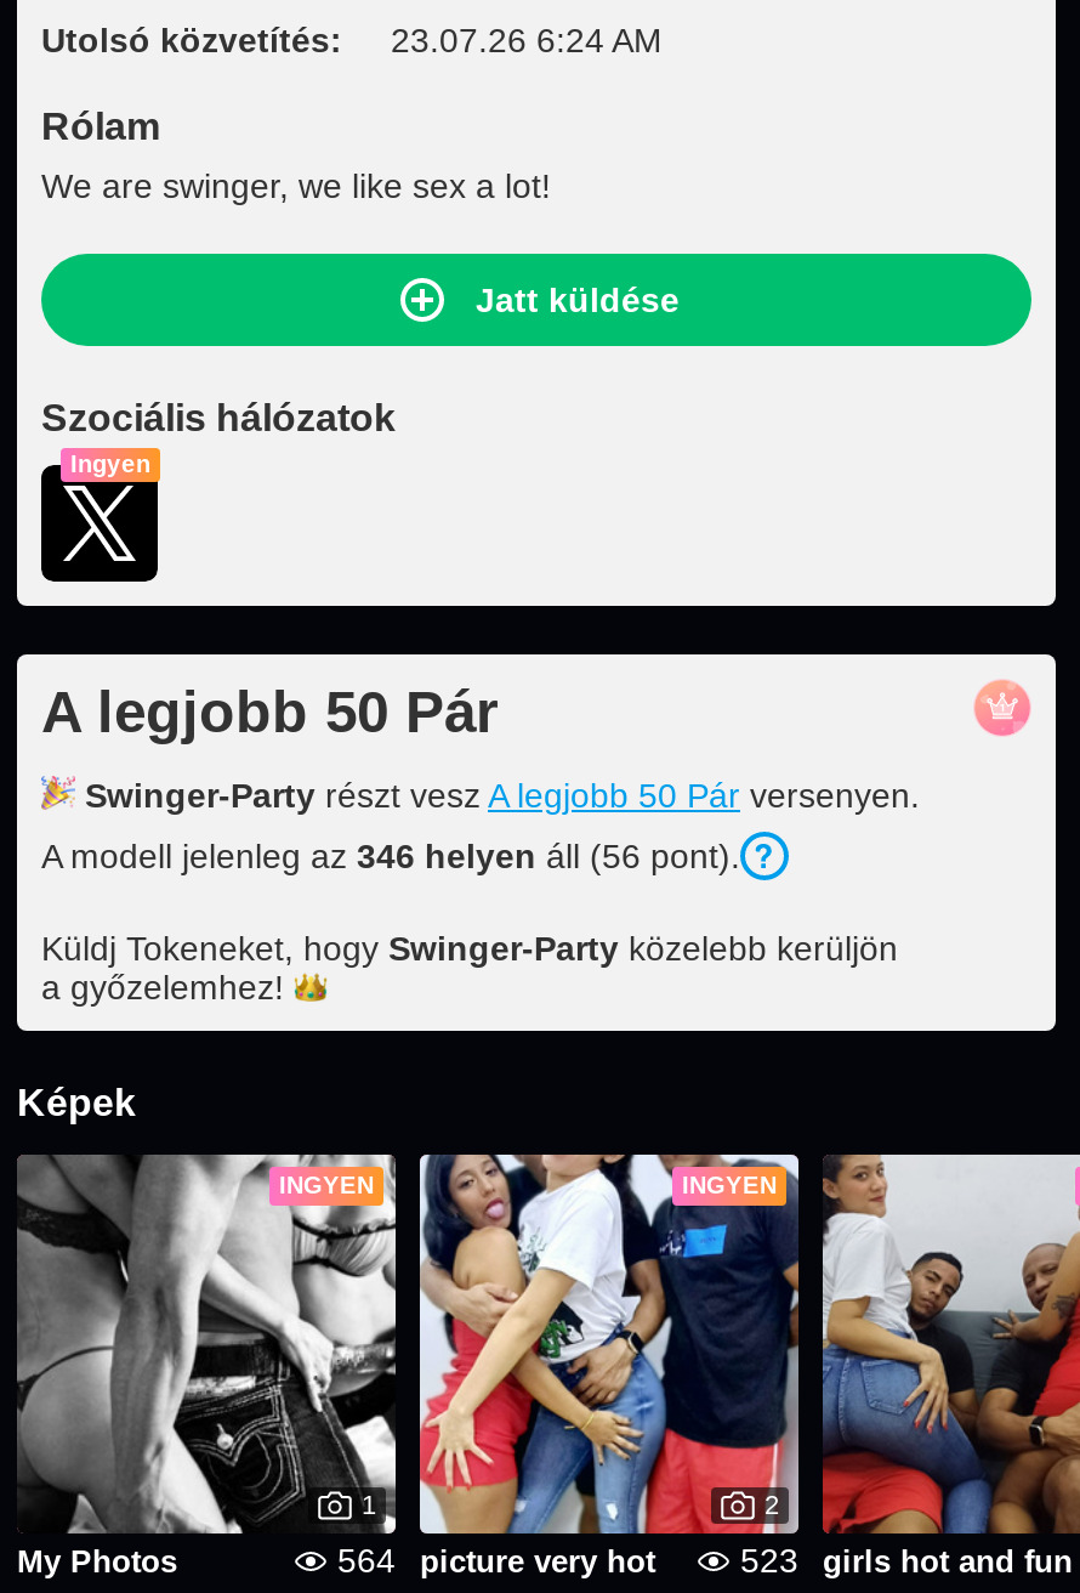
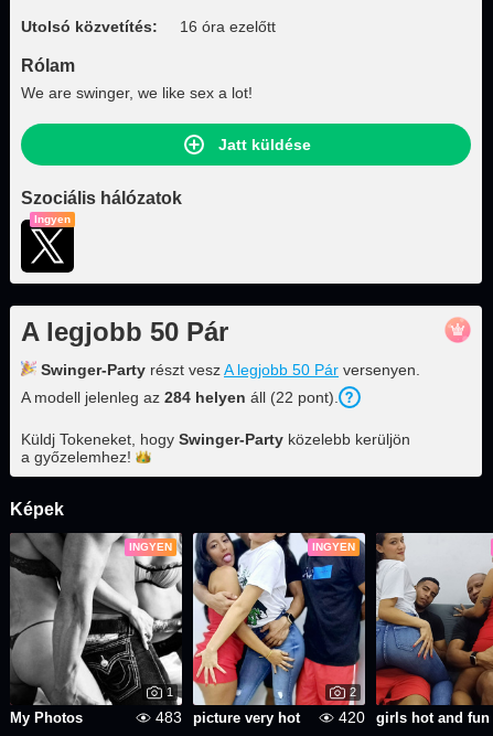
- Utolsó közvetítés: 23.07.26 6:24 AM
+ Utolsó közvetítés: 16 óra ezelőtt

- A modell jelenleg az 346 helyen áll (56 pont).
+ A modell jelenleg az 284 helyen áll (22 pont).

- 564 picture very hot
+ 483 picture very hot

- 523 girls hot and fun
+ 420 girls hot and fun
